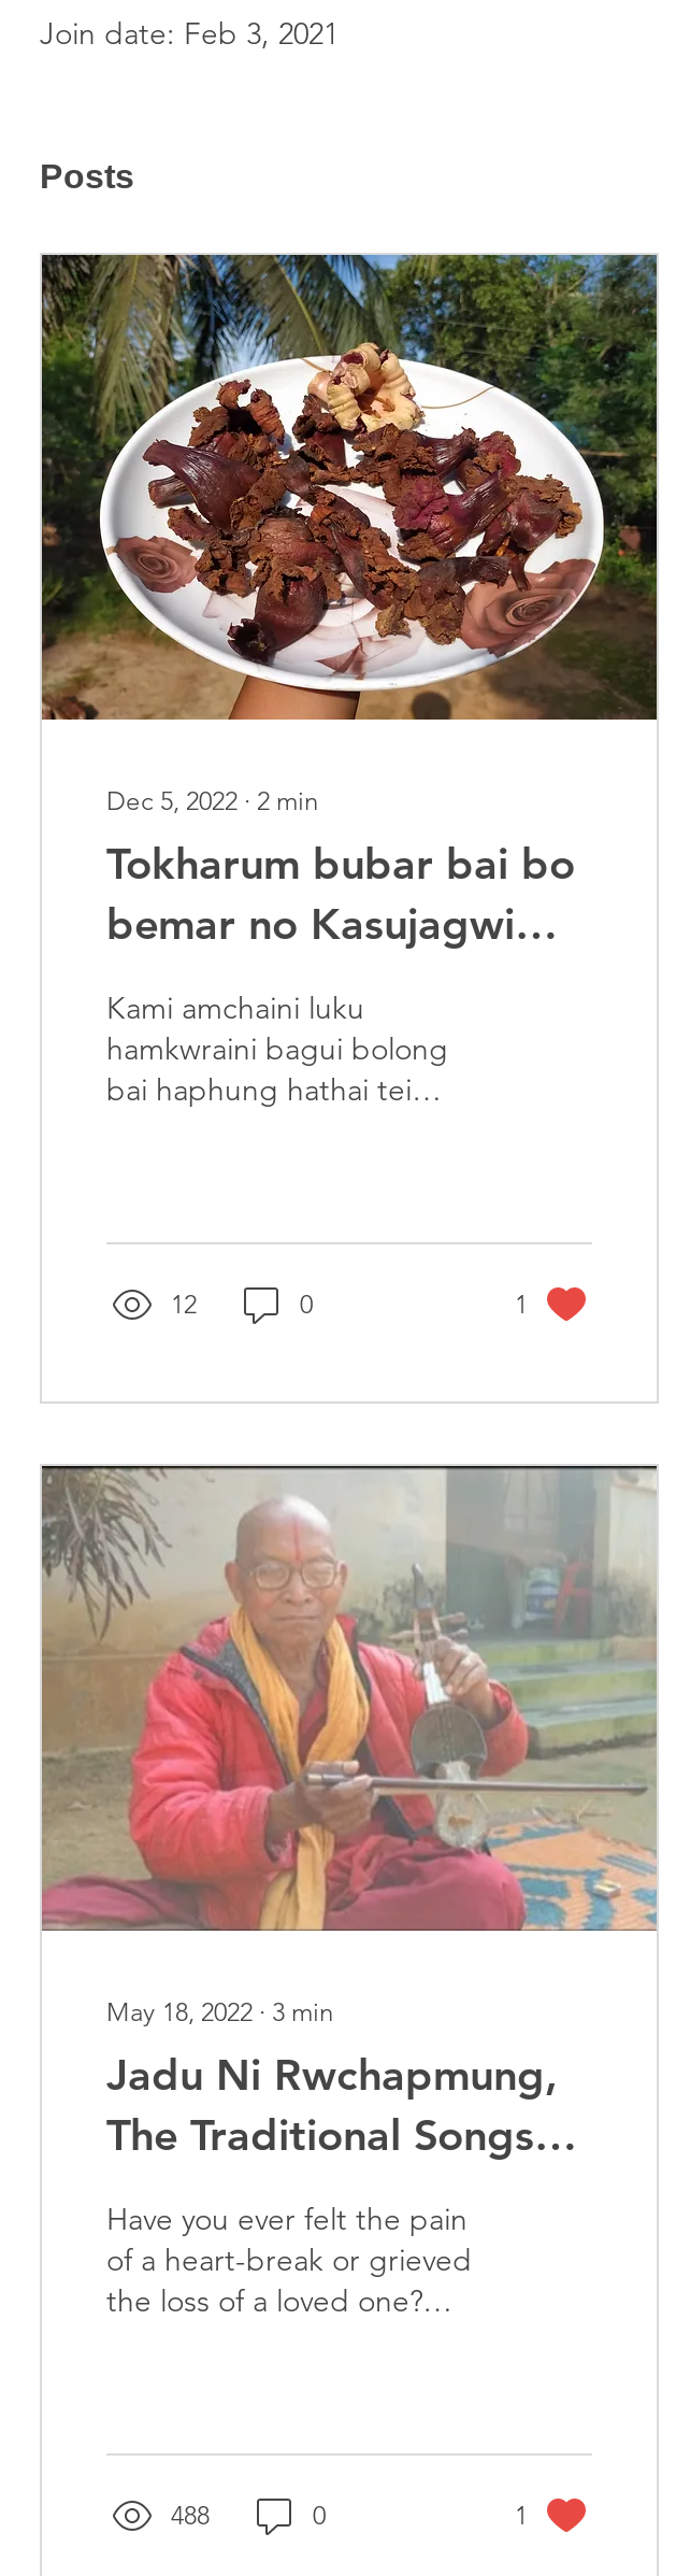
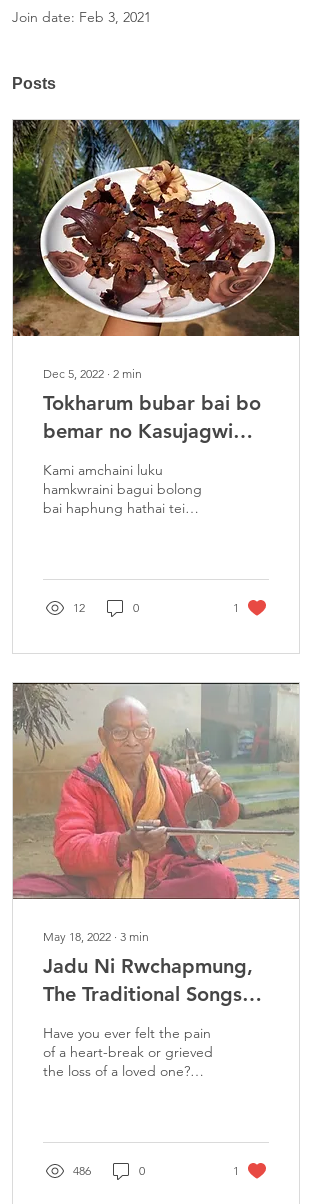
- 488
+ 486
